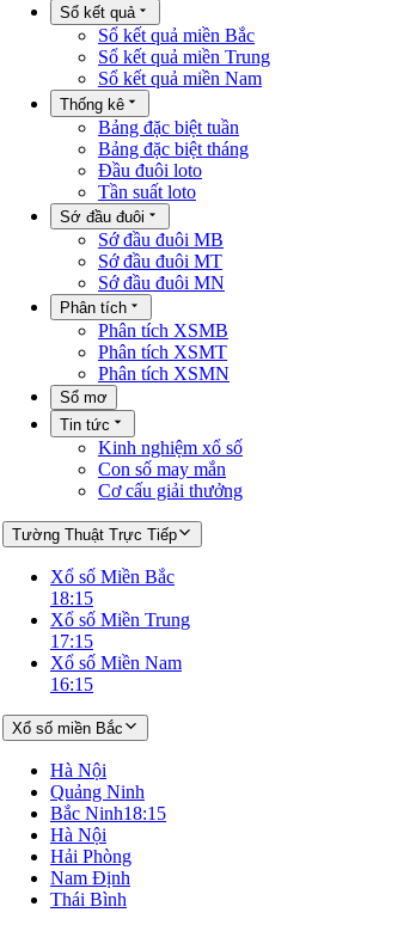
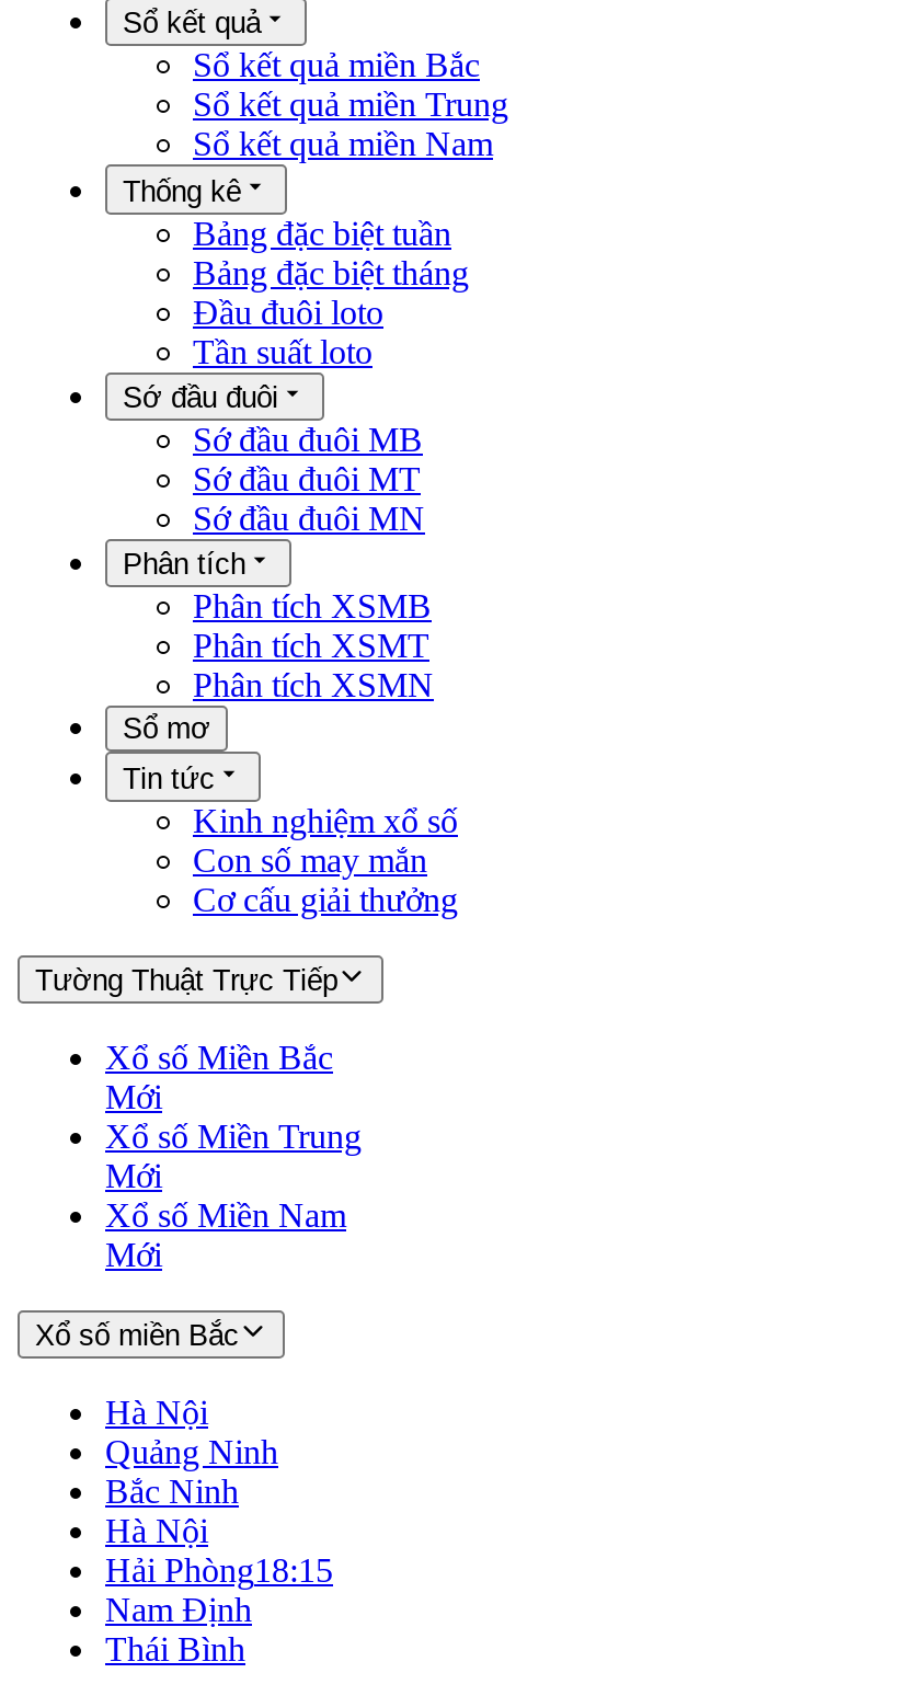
- 18:15
+ Mới

- 17:15
+ Mới

- 16:15
+ Mới

- Bắc Ninh18:15
+ Bắc Ninh

- Hải Phòng
+ Hải Phòng18:15
